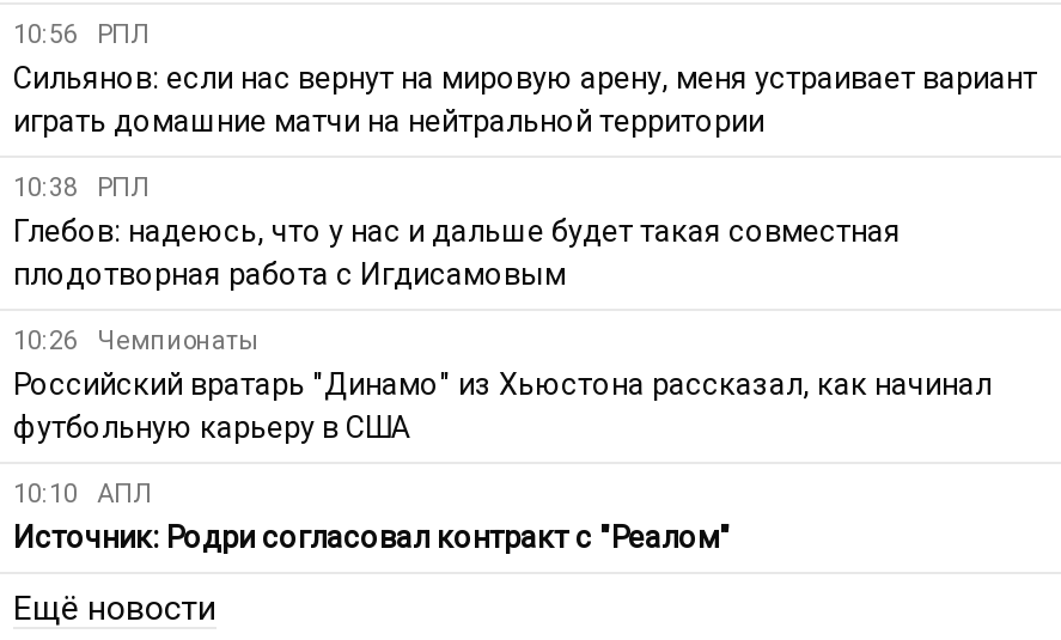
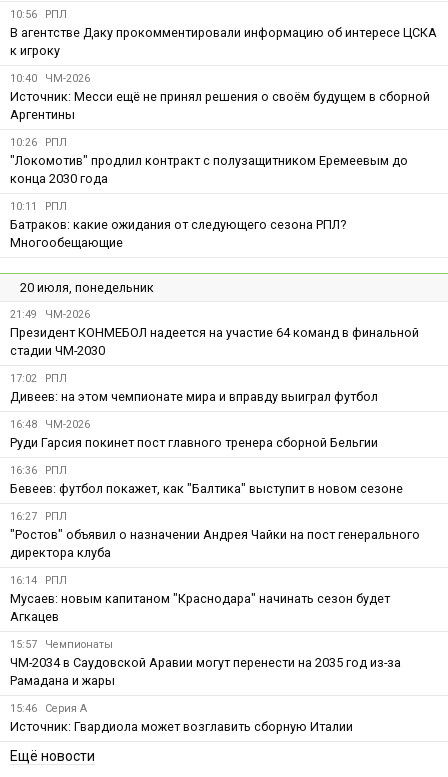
- Сильянов: если нас вернут на мировую арену, меня устраивает вариант
- играть домашние матчи на нейтральной территории
- 10:38 РПЛ
- Глебов: надеюсь, что у нас и дальше будет такая совместная
- плодотворная работа с Игдисамовым
- 10:26 Чемпионаты
- Российский вратарь "Динамо" из Хьюстона рассказал, как начинал
- футбольную карьеру в США
- 10:10 АПЛ
- Источник: Родри согласовал контракт с "Реалом"
+ В агентстве Даку прокомментировали информацию об интересе ЦСКА
+ к игроку
+ 10:40 ЧМ-2026
+ Источник: Месси ещё не принял решения о своём будущем в сборной
+ Аргентины
+ 10:26 РПЛ
+ "Локомотив" продлил контракт с полузащитником Еремеевым до
+ конца 2030 года
+ 10:11 РПЛ
+ Батраков: какие ожидания от следующего сезона РПЛ?
+ Многообещающие
+ 20 июля, понедельник
+ 21:49 ЧМ-2026
+ Президент КОНМЕБОЛ надеется на участие 64 команд в финальной
+ стадии ЧМ-2030
+ 17:02 РПЛ
+ Дивеев: на этом чемпионате мира и вправду выиграл футбол
+ 16:48 ЧМ-2026
+ Руди Гарсия покинет пост главного тренера сборной Бельгии
+ 16:36 РПЛ
+ Бевеев: футбол покажет, как "Балтика" выступит в новом сезоне
+ 16:27 РПЛ
+ "Ростов" объявил о назначении Андрея Чайки на пост генерального
+ директора клуба
+ 16:14 РПЛ
+ Мусаев: новым капитаном "Краснодара" начинать сезон будет
+ Агкацев
+ 15:57 Чемпионаты
+ ЧМ-2034 в Саудовской Аравии могут перенести на 2035 год из-за
+ Рамадана и жары
+ 15:46 Серия А
+ Источник: Гвардиола может возглавить сборную Италии
